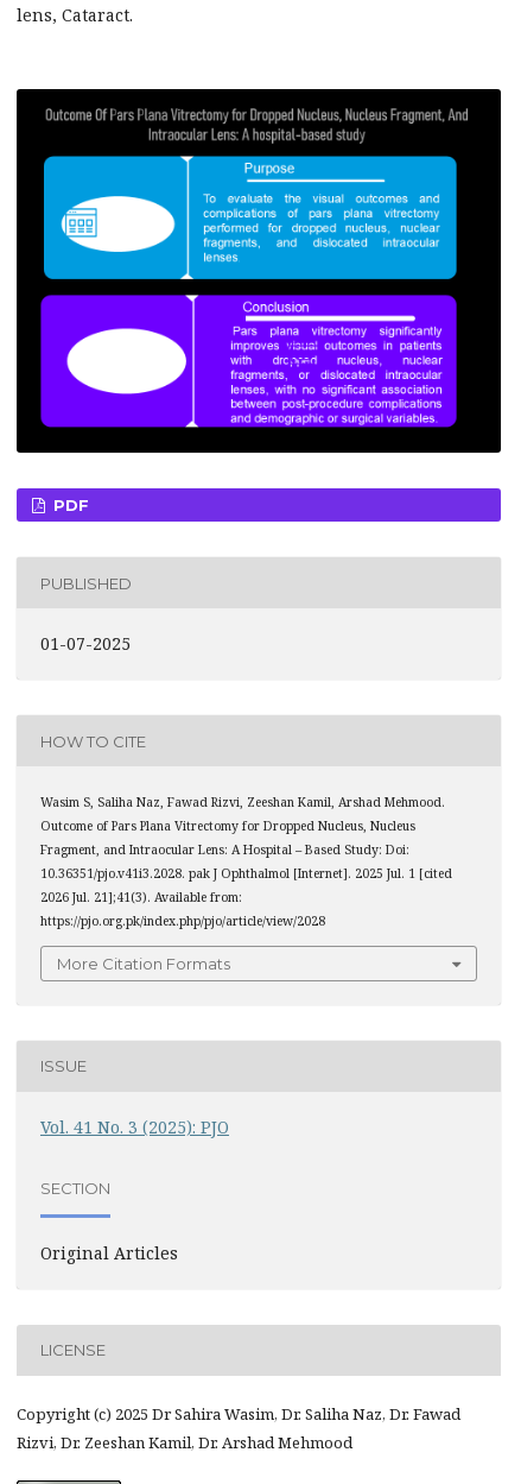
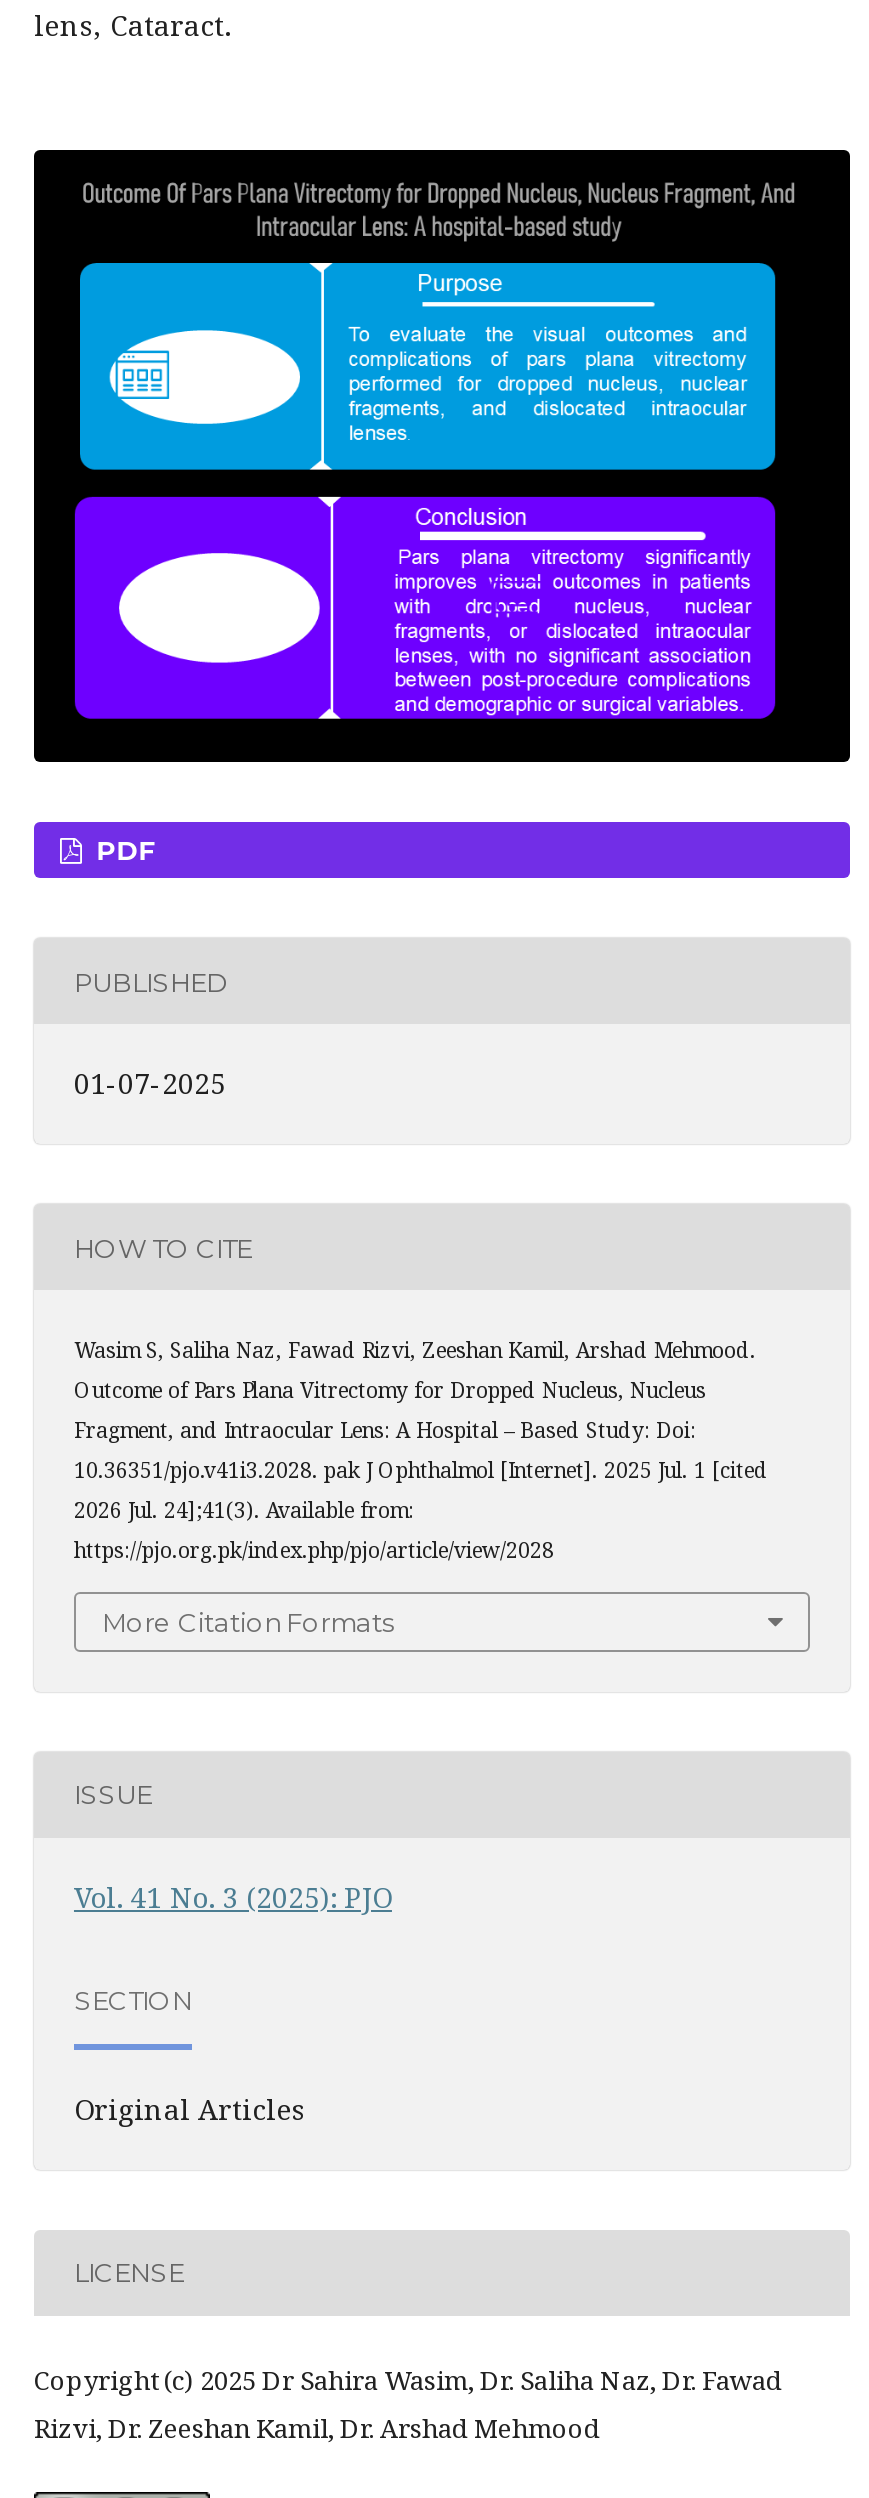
- 2026 Jul. 21];41(3). Available from:
+ 2026 Jul. 24];41(3). Available from:
